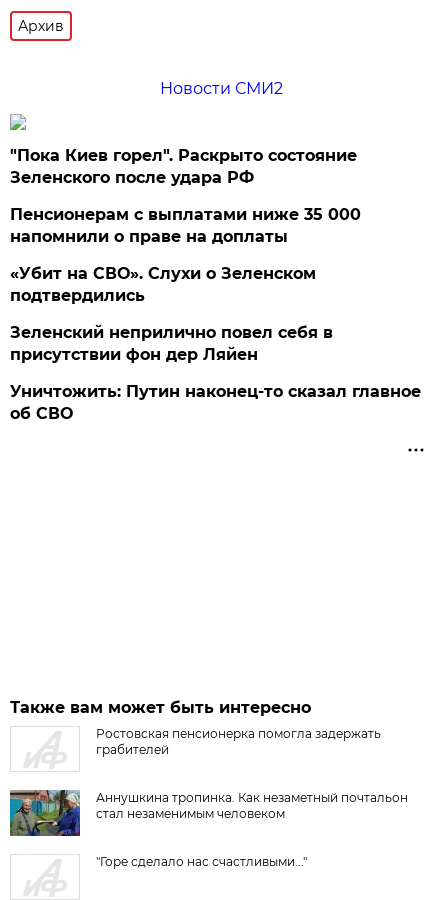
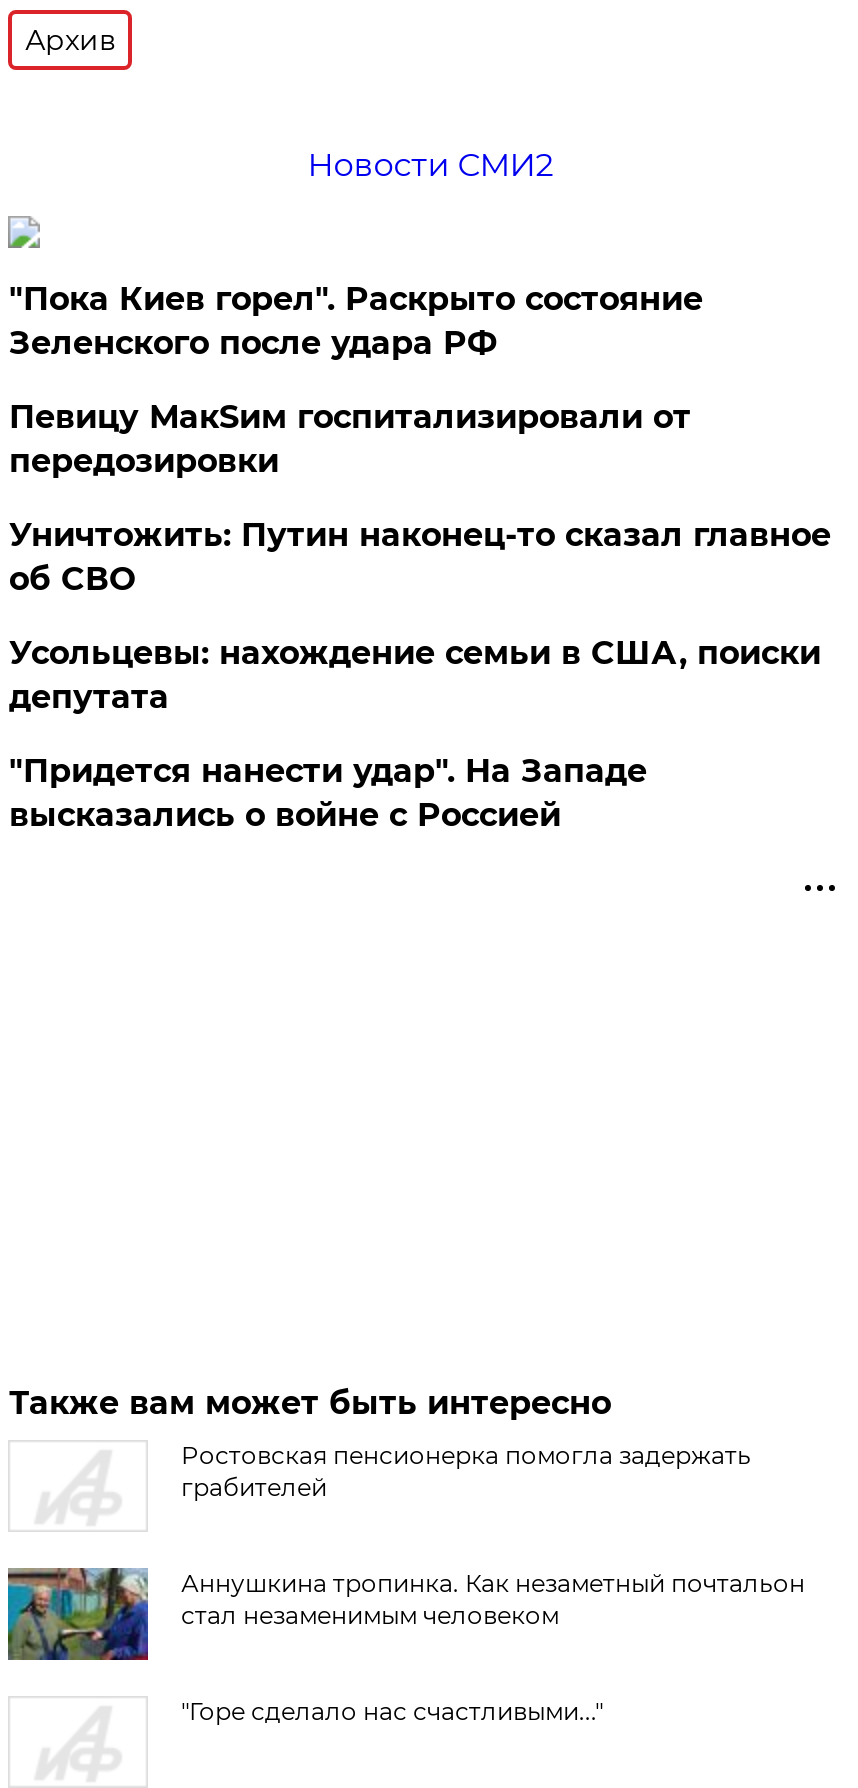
- Пенсионерам с выплатами ниже 35 000
- напомнили о праве на доплаты
- «Убит на СВО». Слухи о Зеленском
- подтвердились
- Зеленский неприлично повел cебя в
- присутствии фон дер Ляйен
+ Певицу МакSим госпитализировали от
+ передозировки

moved up: Уничтожить: Путин наконец-то сказал главное | об СВО

+ Усольцевы: нахождение семьи в США, поиски
+ депутата
+ "Придется нанести удар". На Западе
+ высказались о войне с Россией
